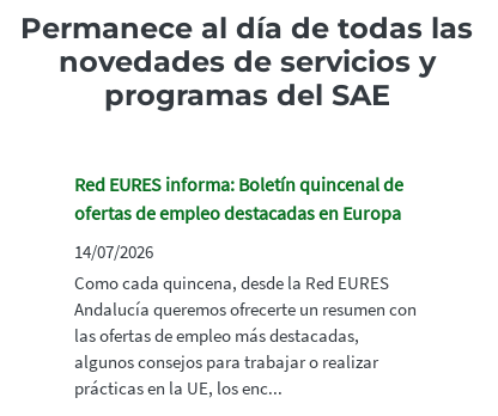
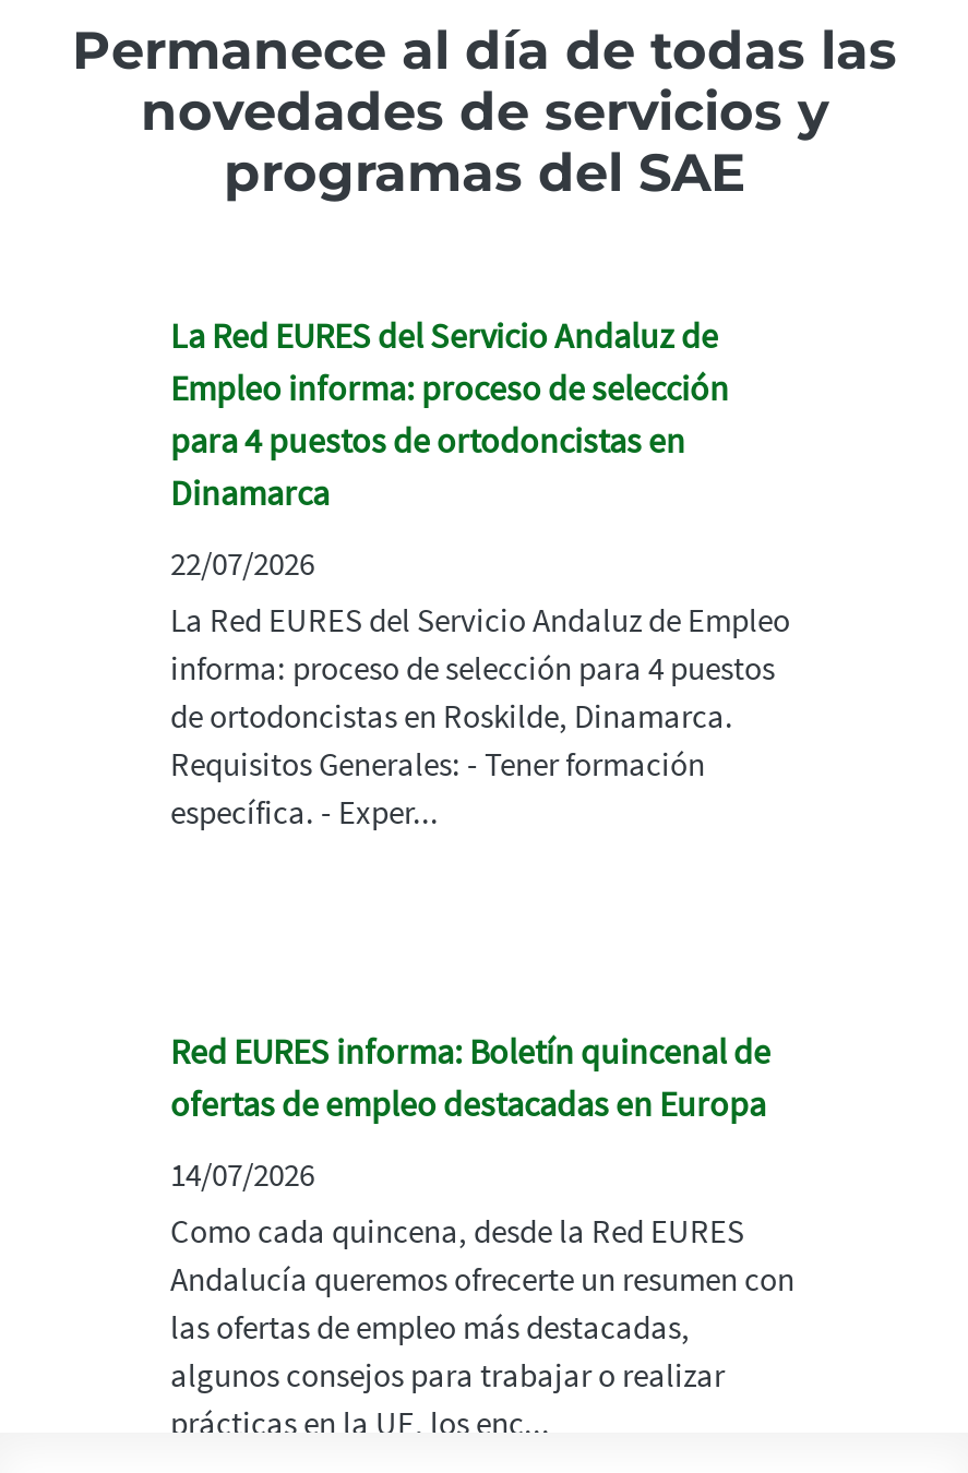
+ La Red EURES del Servicio Andaluz de
+ Empleo informa: proceso de selección
+ para 4 puestos de ortodoncistas en
+ Dinamarca
+ 22/07/2026
+ La Red EURES del Servicio Andaluz de Empleo
+ informa: proceso de selección para 4 puestos
+ de ortodoncistas en Roskilde, Dinamarca.
+ Requisitos Generales: - Tener formación
+ específica. - Exper...
